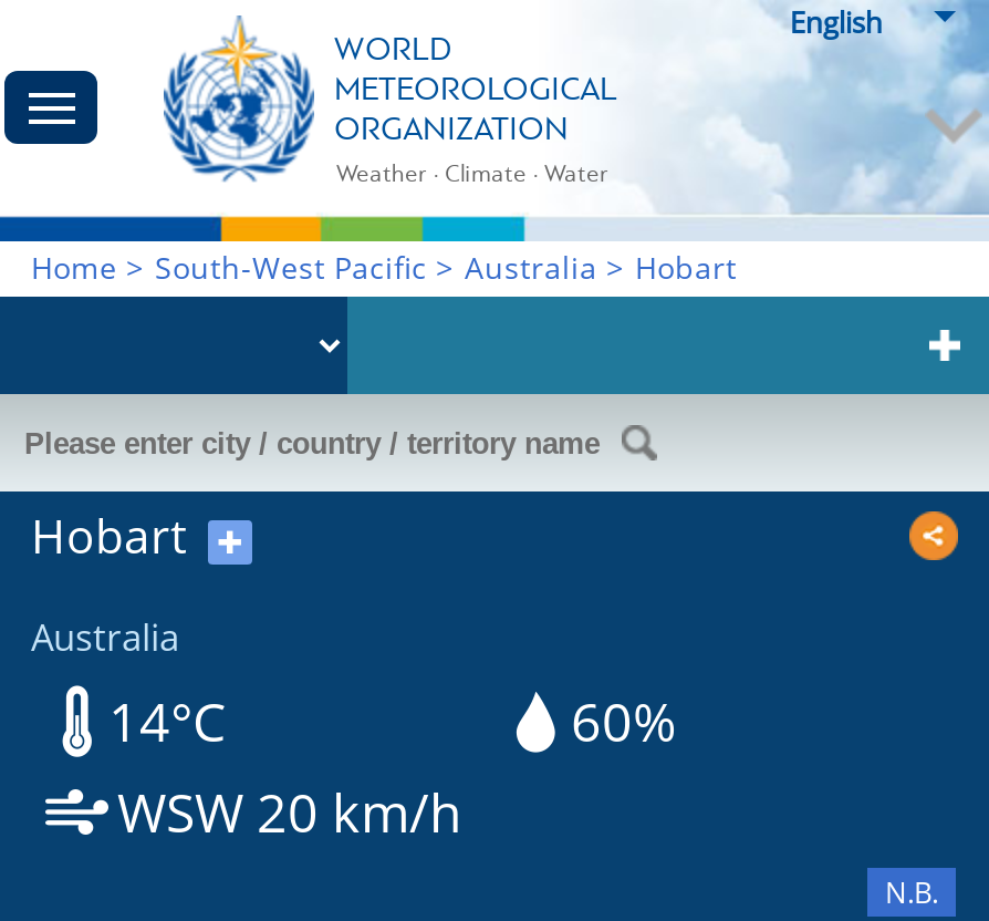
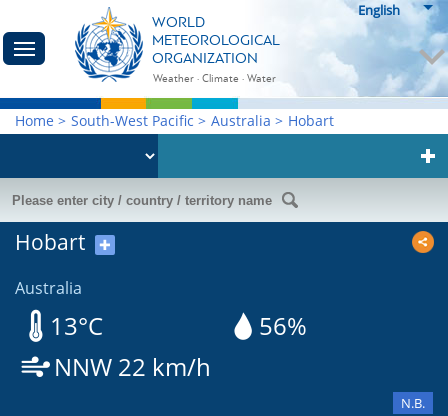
- 14°C
- 60%
- WSW 20 km/h
+ 13°C
+ 56%
+ NNW 22 km/h
